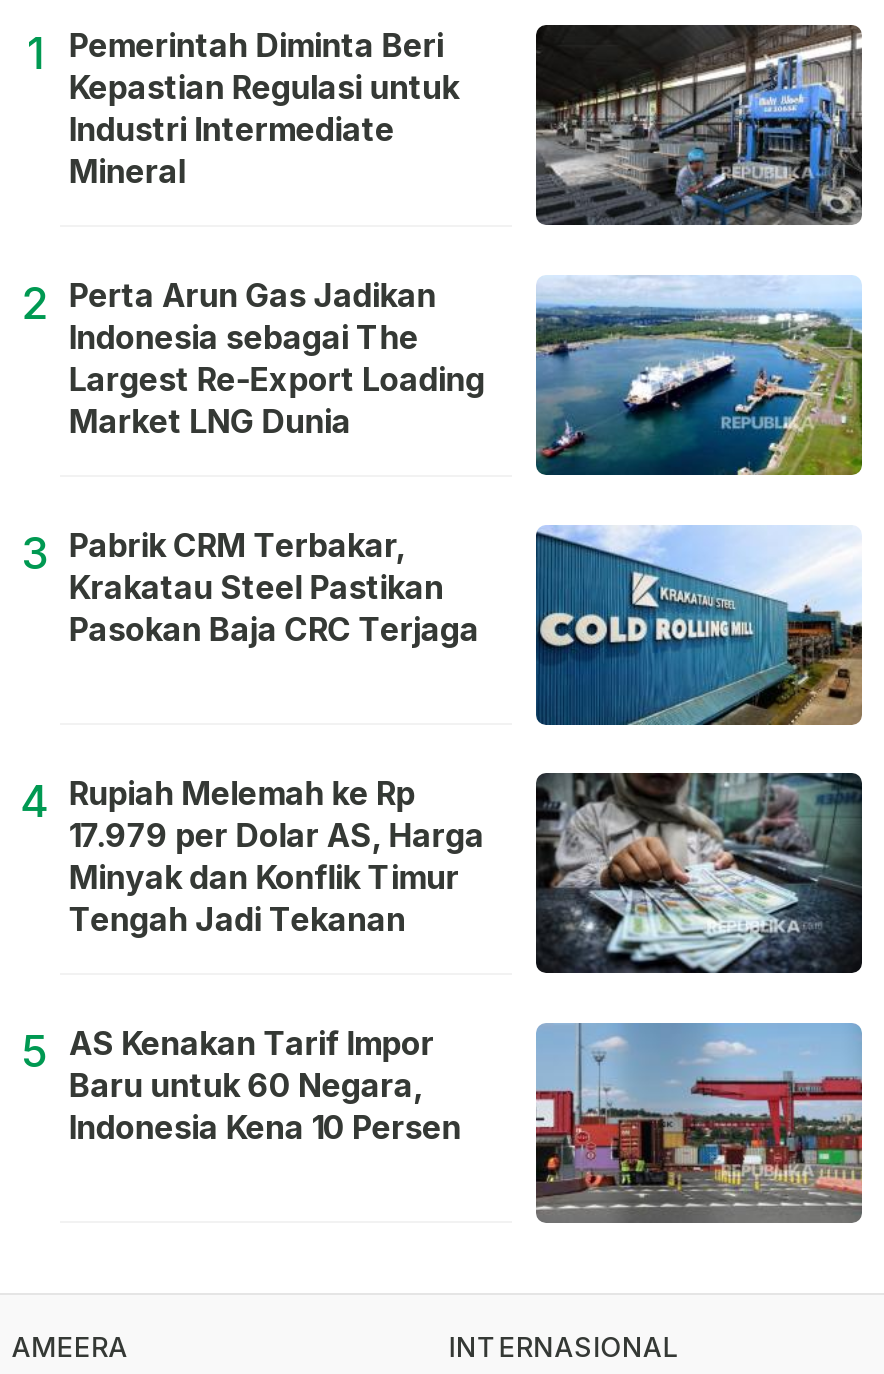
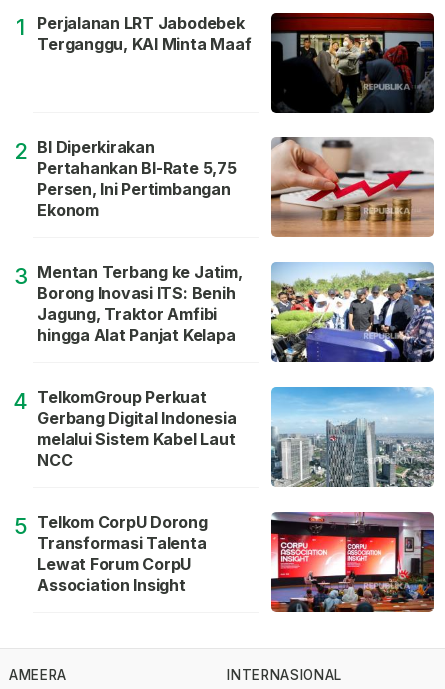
- [image]
- Pemerintah Diminta Beri
- Kepastian Regulasi untuk
- Industri Intermediate
- Mineral
+ [image]
+ Perjalanan LRT Jabodebek
+ Terganggu, KAI Minta Maaf

- [image]
- 2 Perta Arun Gas Jadikan
- Indonesia sebagai The
- Largest Re-Export Loading
- Market LNG Dunia
+ [image]
+ 2 BI Diperkirakan
+ Pertahankan BI-Rate 5,75
+ Persen, Ini Pertimbangan
+ Ekonom

- [image]
- 3 Pabrik CRM Terbakar,
- Krakatau Steel Pastikan
- Pasokan Baja CRC Terjaga
+ [image]
+ 3 Mentan Terbang ke Jatim,
+ Borong Inovasi ITS: Benih
+ Jagung, Traktor Amfibi
+ hingga Alat Panjat Kelapa

- [image]
- 4 Rupiah Melemah ke Rp
- 17.979 per Dolar AS, Harga
- Minyak dan Konflik Timur
- Tengah Jadi Tekanan
+ [image]
+ 4 TelkomGroup Perkuat
+ Gerbang Digital Indonesia
+ melalui Sistem Kabel Laut
+ NCC

- 5 AS Kenakan Tarif Impor
- Baru untuk 60 Negara,
- Indonesia Kena 10 Persen
+ 5 Telkom CorpU Dorong
+ Transformasi Talenta
+ Lewat Forum CorpU
+ Association Insight

- [image]
+ [image]
